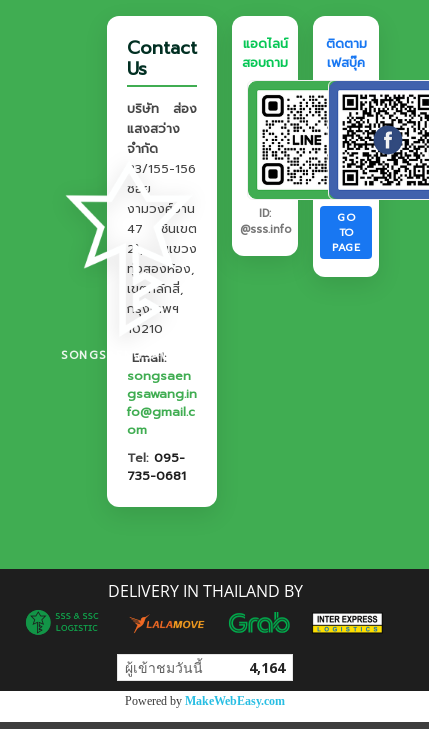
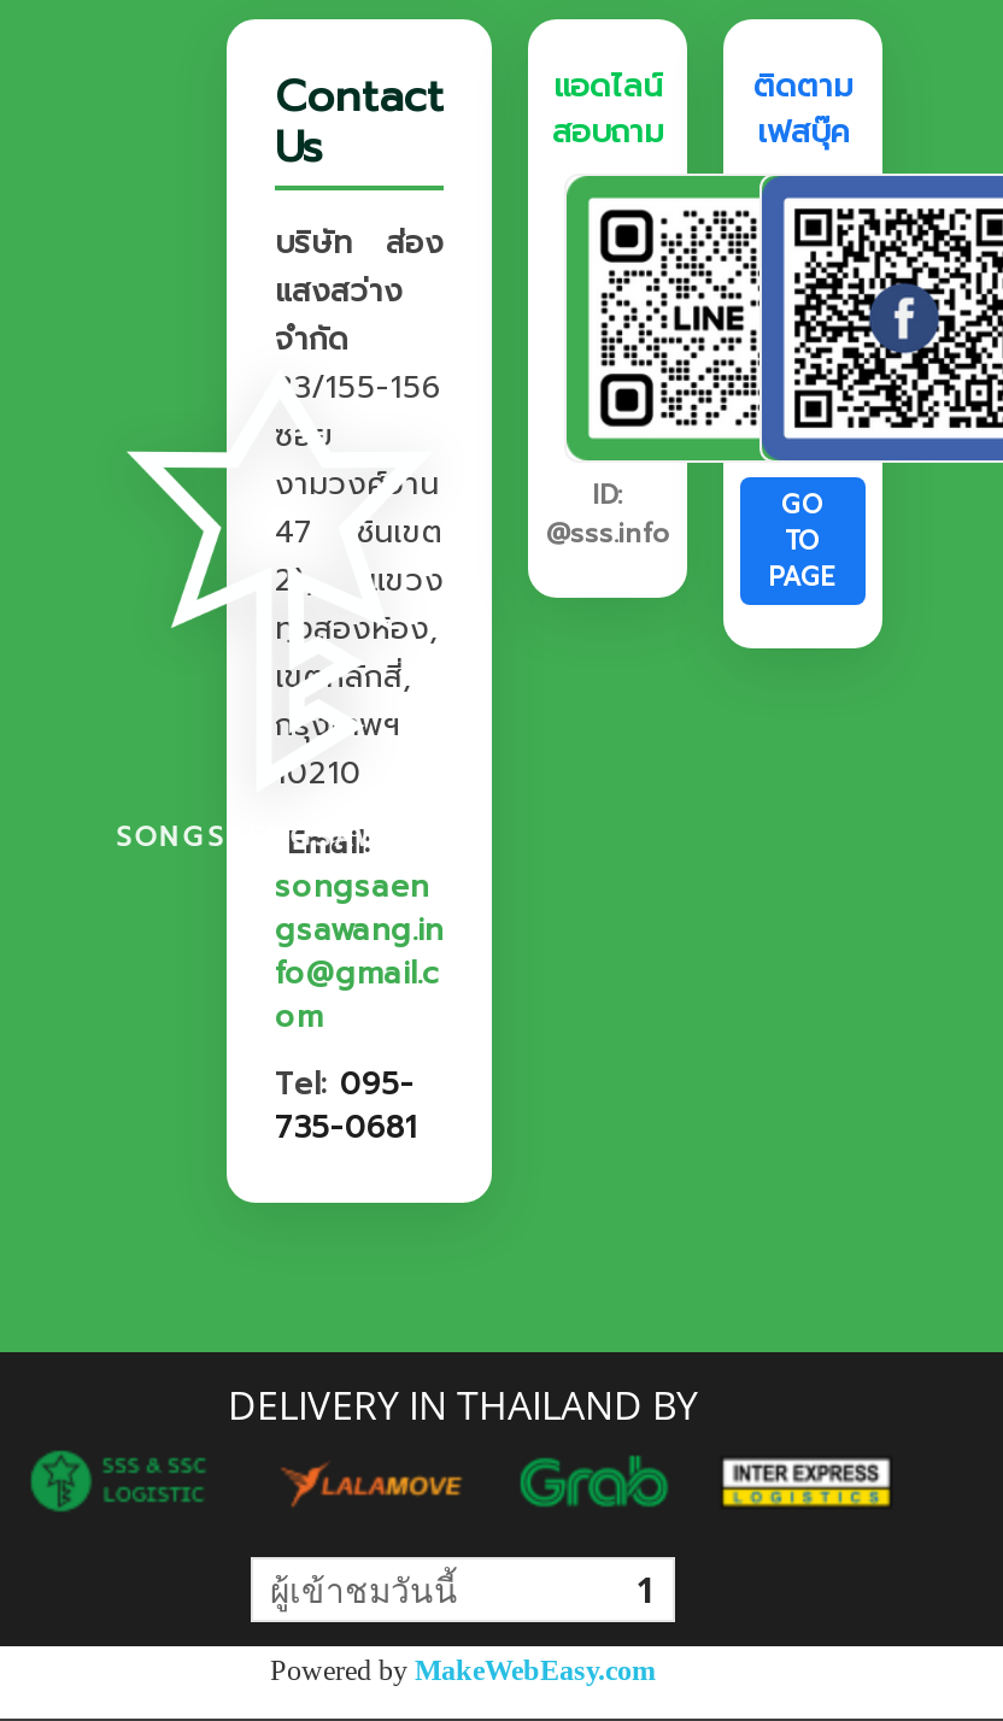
- 4,164
+ 1
